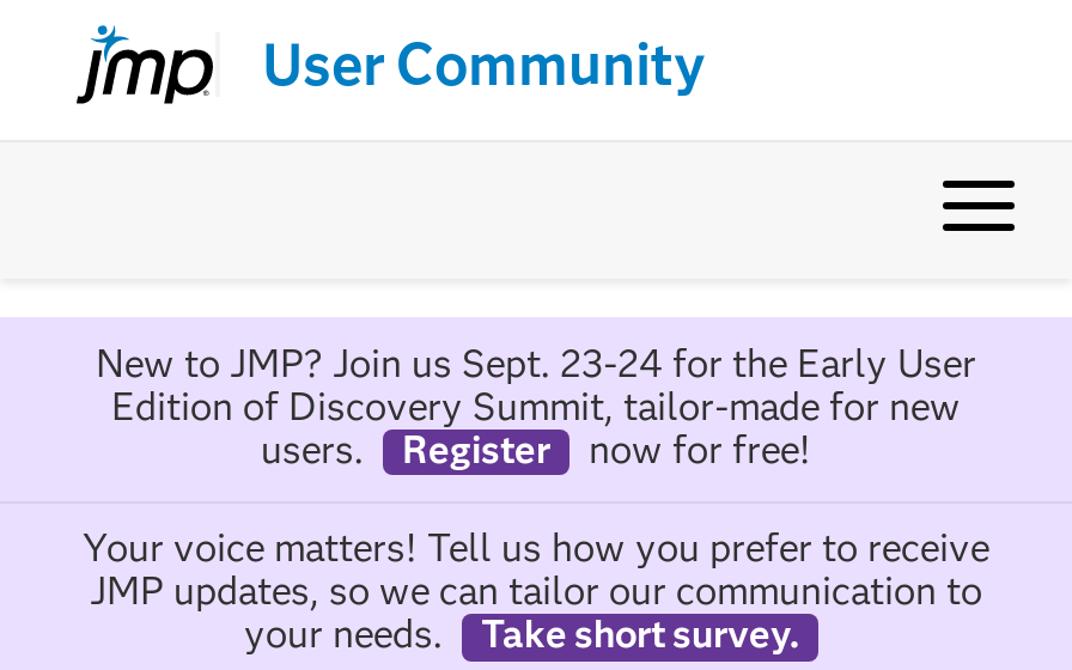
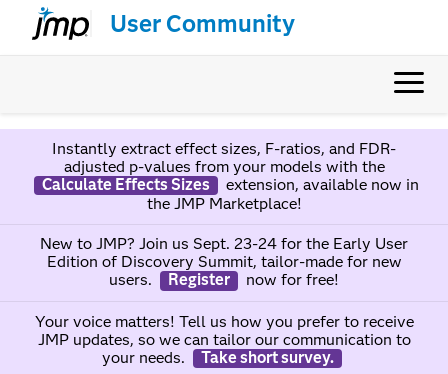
+ Instantly extract effect sizes, F-ratios, and FDR-
+ adjusted p-values from your models with the
+ Calculate Effects Sizes
+ extension, available now in
+ the JMP Marketplace!
